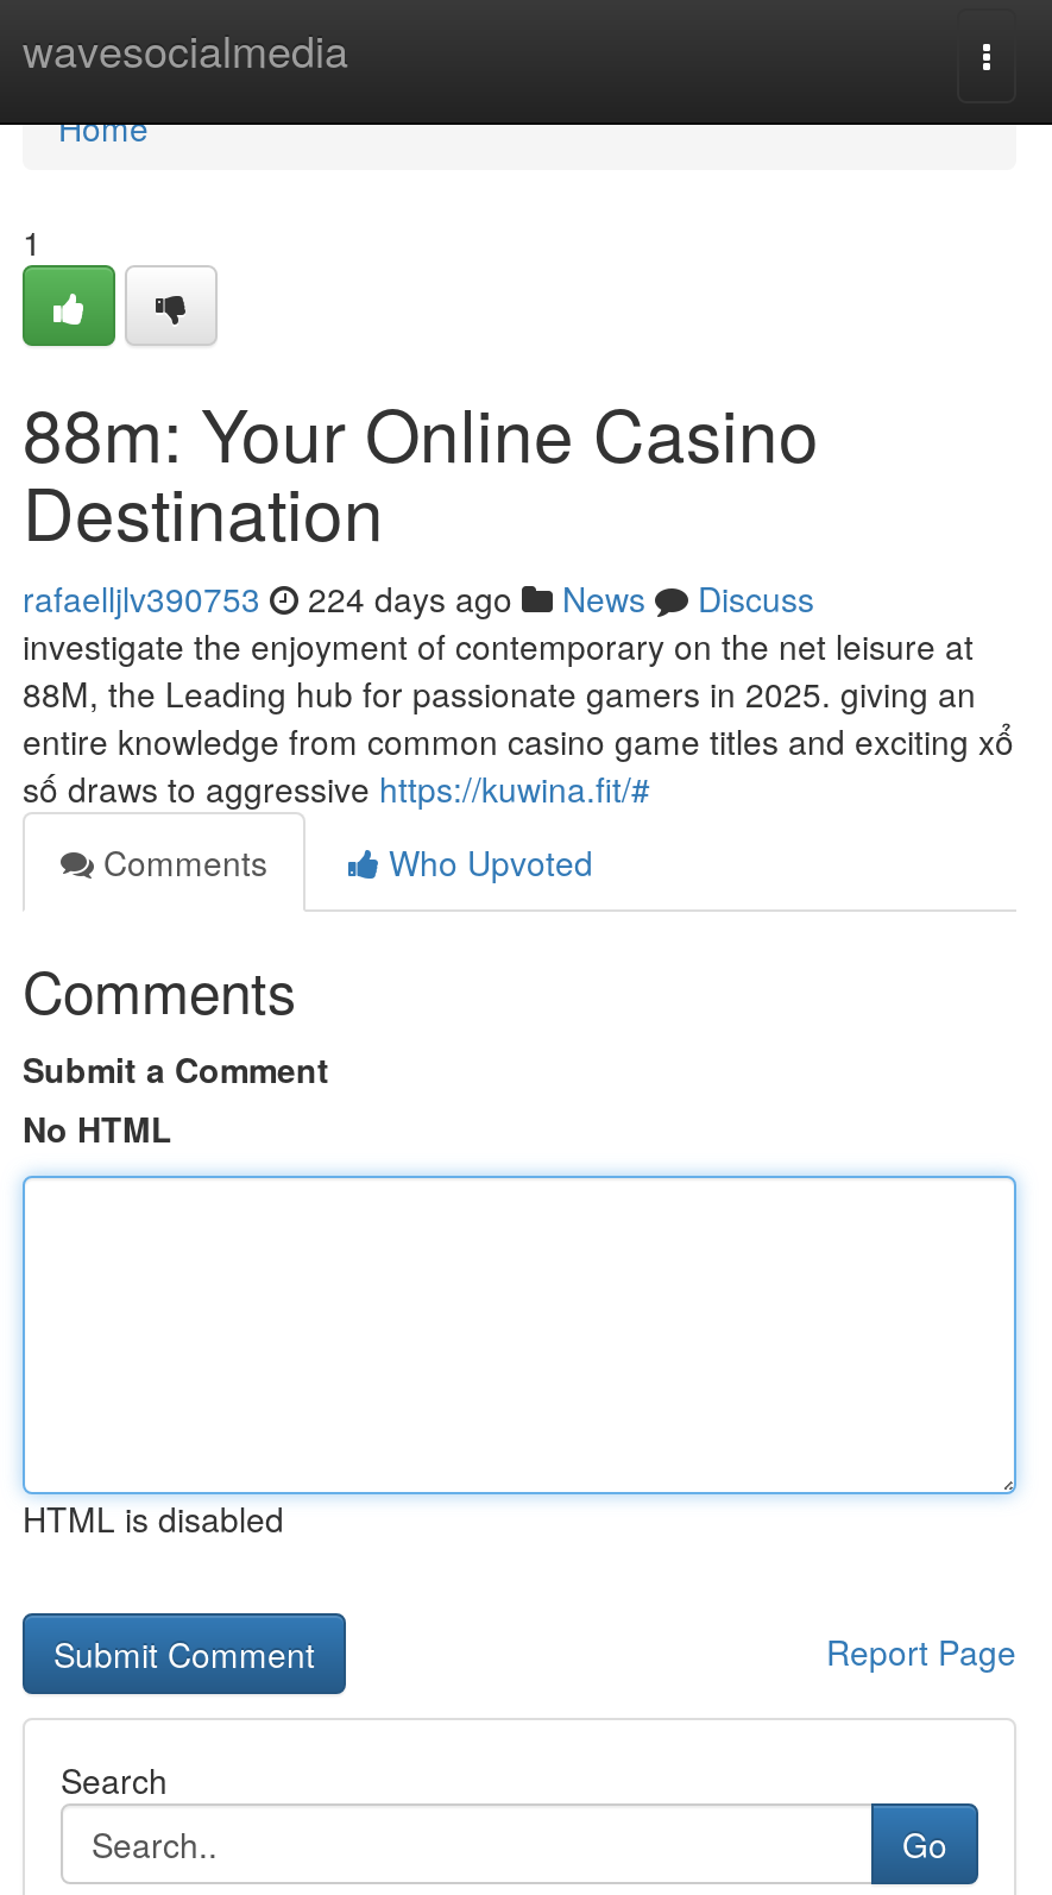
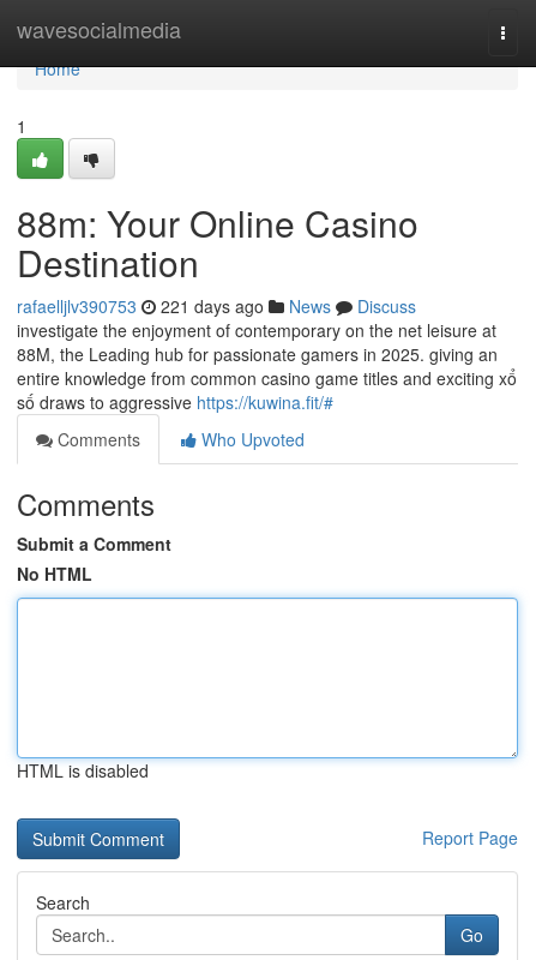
- rafaelljlv390753 224 days ago News Discuss
+ rafaelljlv390753 221 days ago News Discuss
